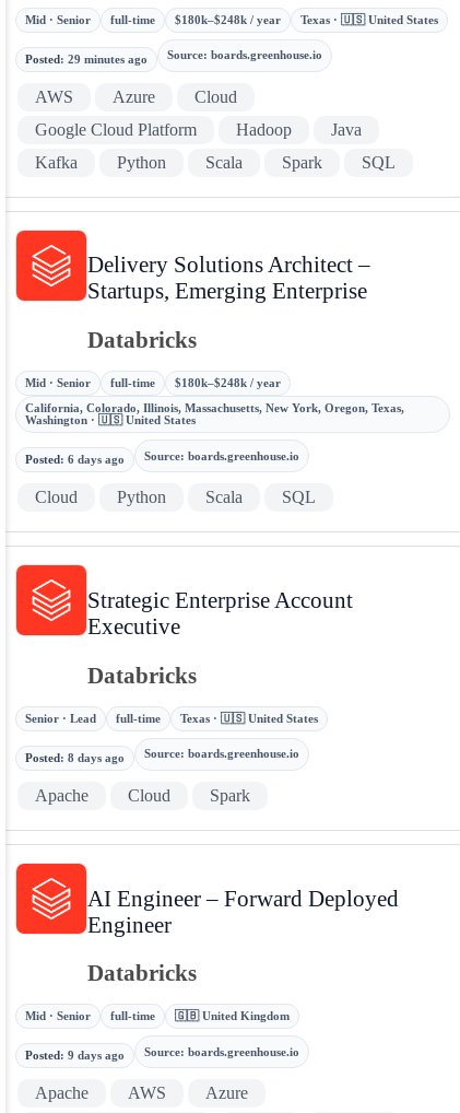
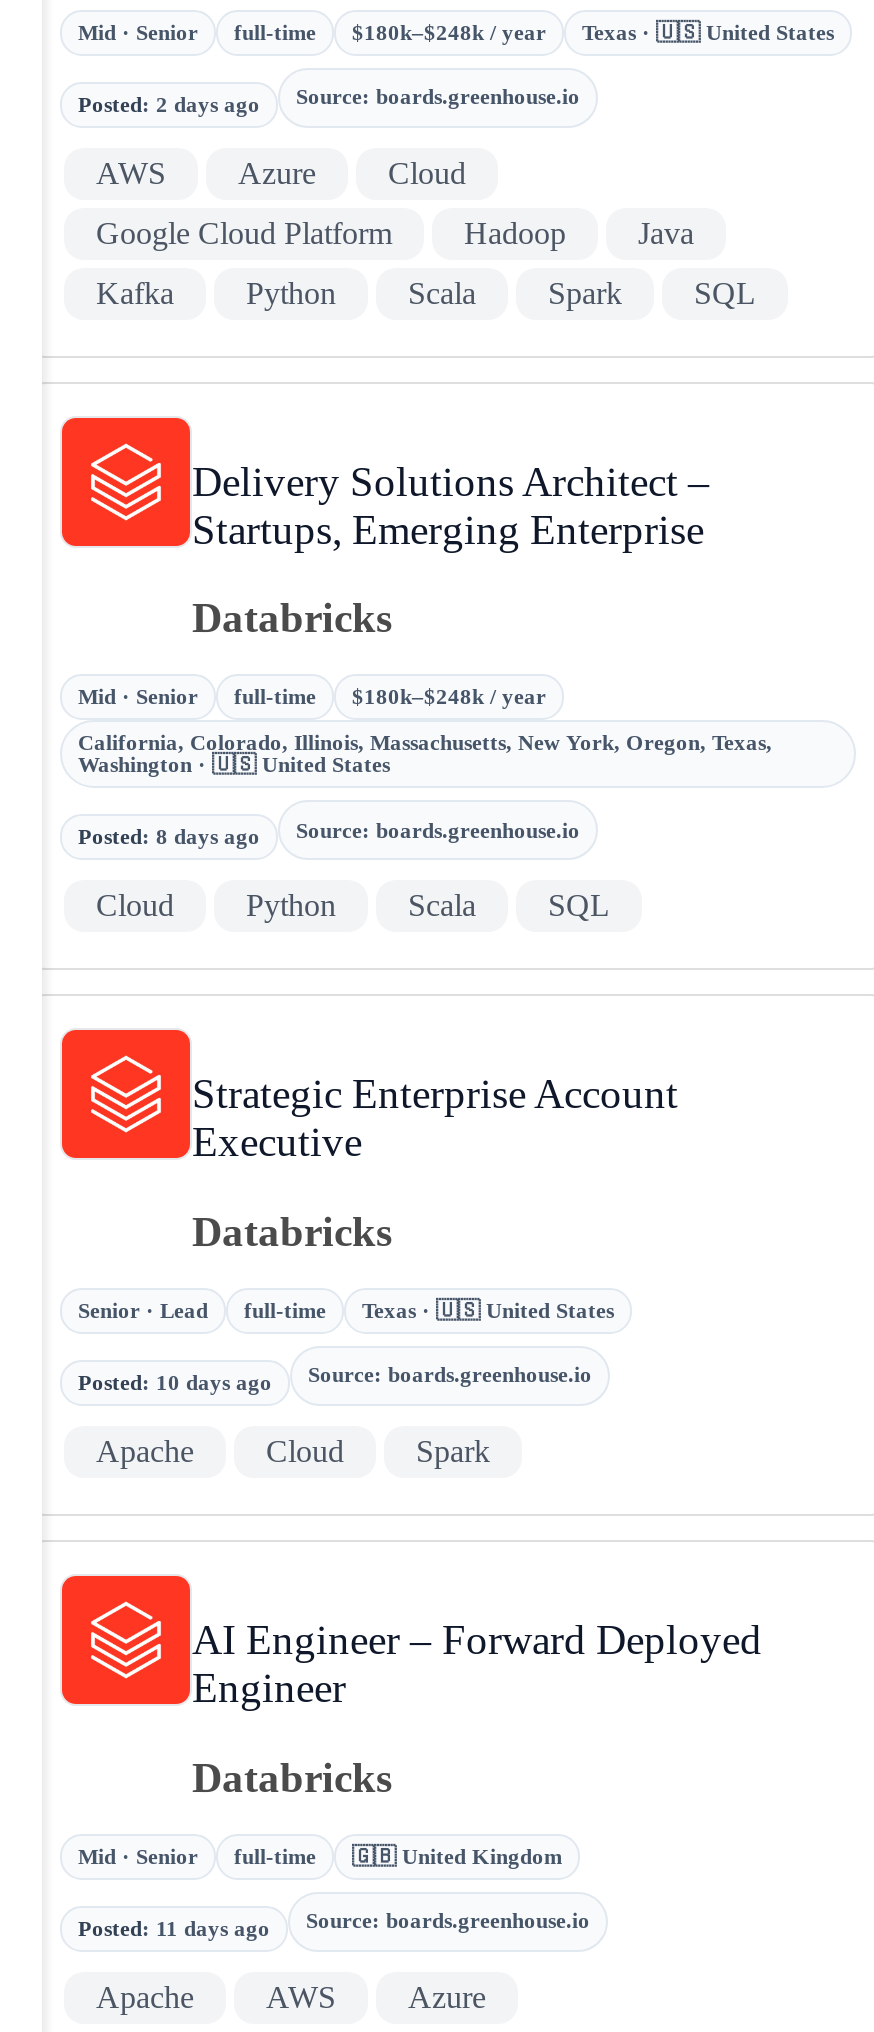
- Posted: 29 minutes ago
+ Posted: 2 days ago

- Posted: 6 days ago

moved up: Posted: 8 days ago

+ Posted: 10 days ago

- Posted: 9 days ago
+ Posted: 11 days ago
